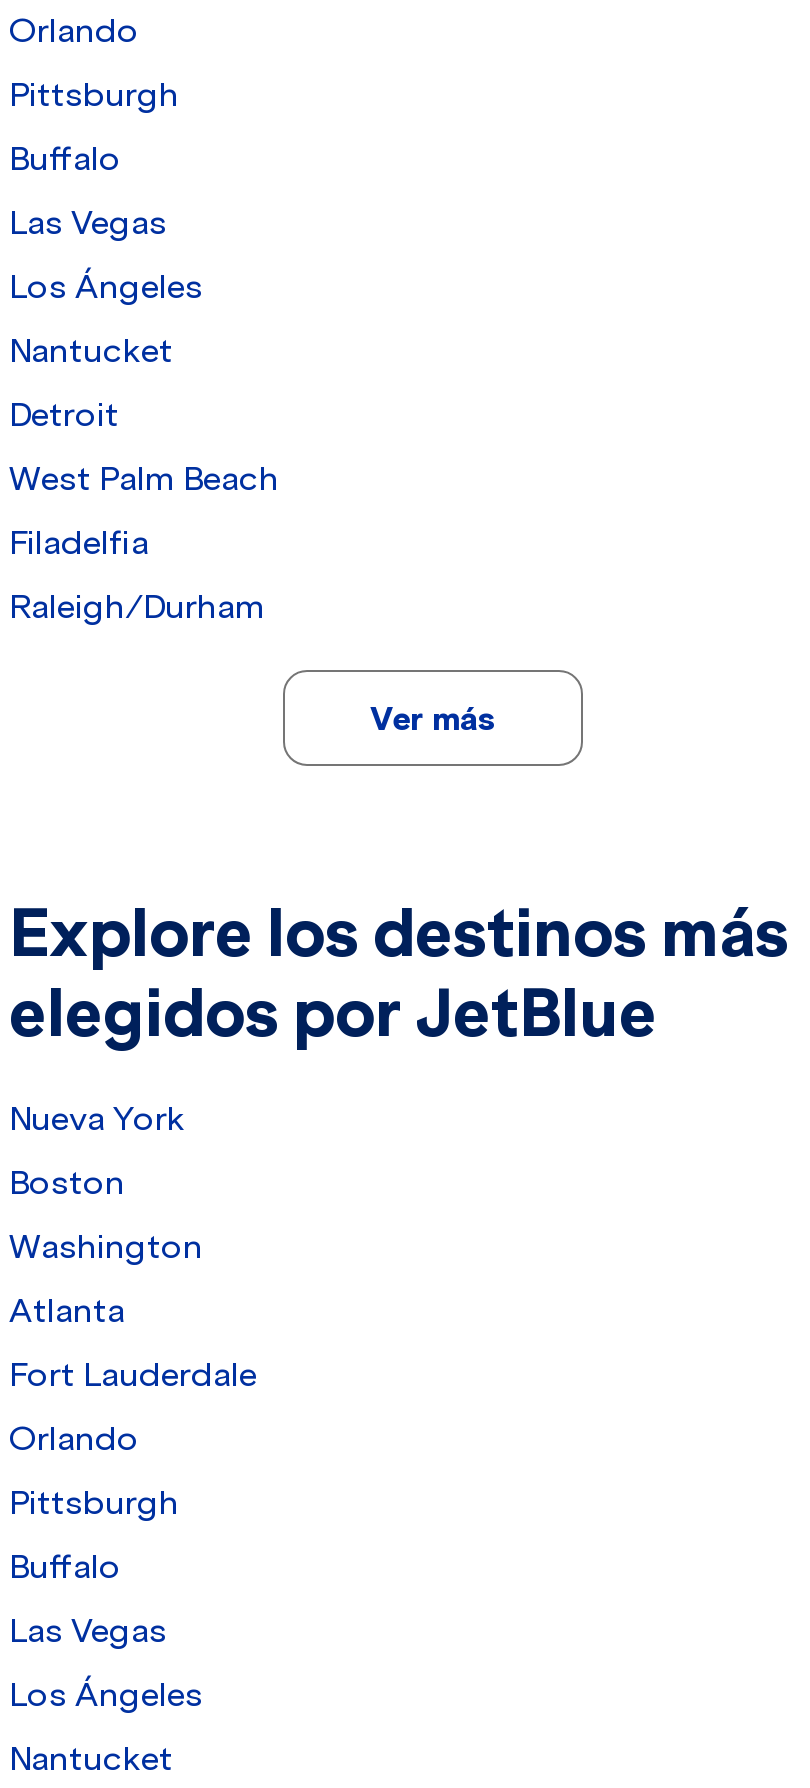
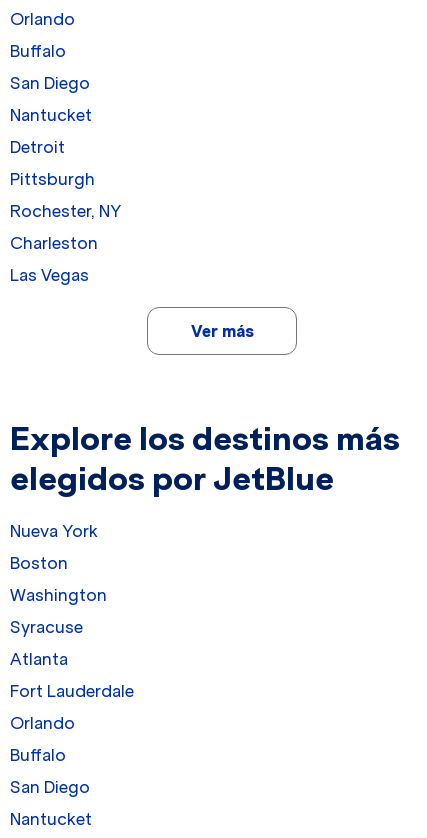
- Pittsburgh

- Las Vegas
- Los Ángeles
+ San Diego

- West Palm Beach
- Filadelfia
- Raleigh/Durham
+ Pittsburgh
+ Rochester, NY
+ Charleston
+ Las Vegas

+ Syracuse

- Pittsburgh

- Las Vegas
- Los Ángeles
+ San Diego
